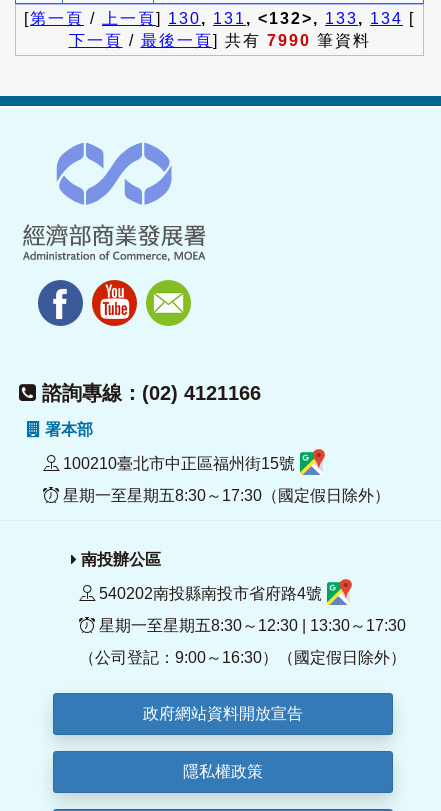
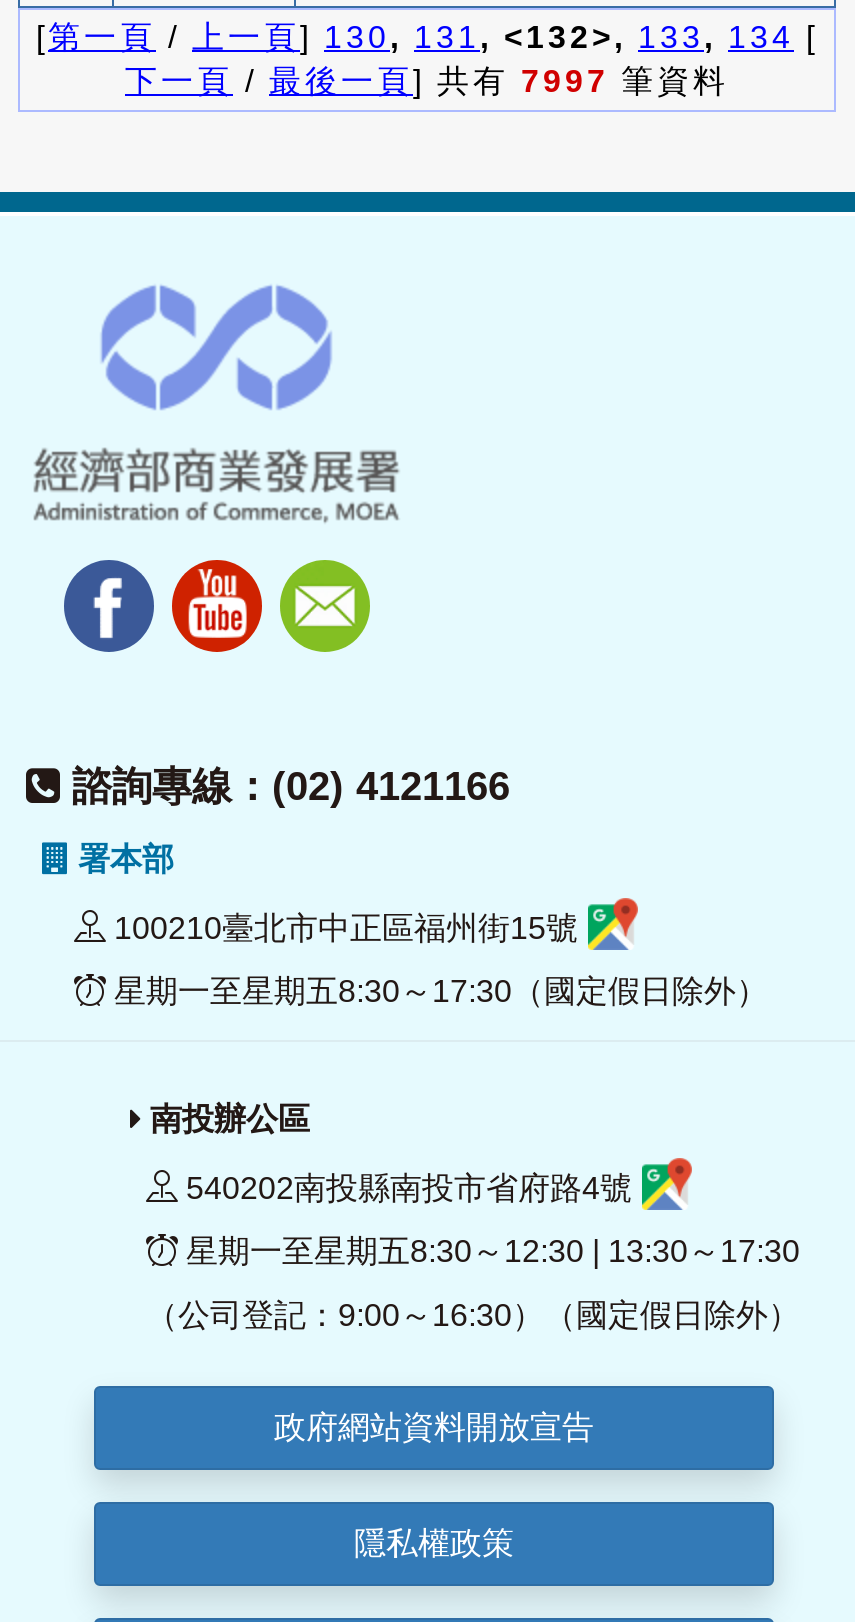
- 下一頁/最後一頁] 共有7990筆資料
+ 下一頁/最後一頁] 共有7997筆資料
